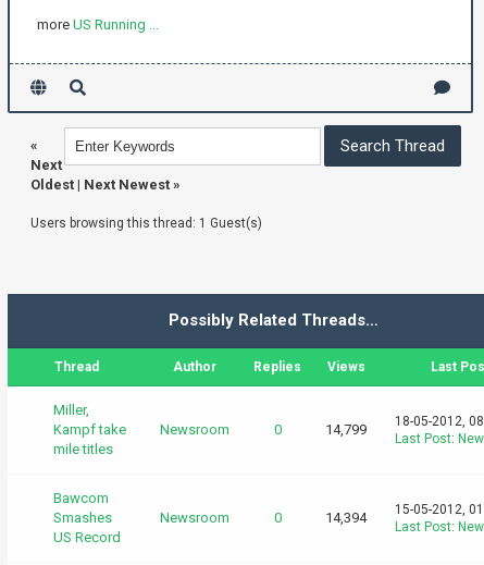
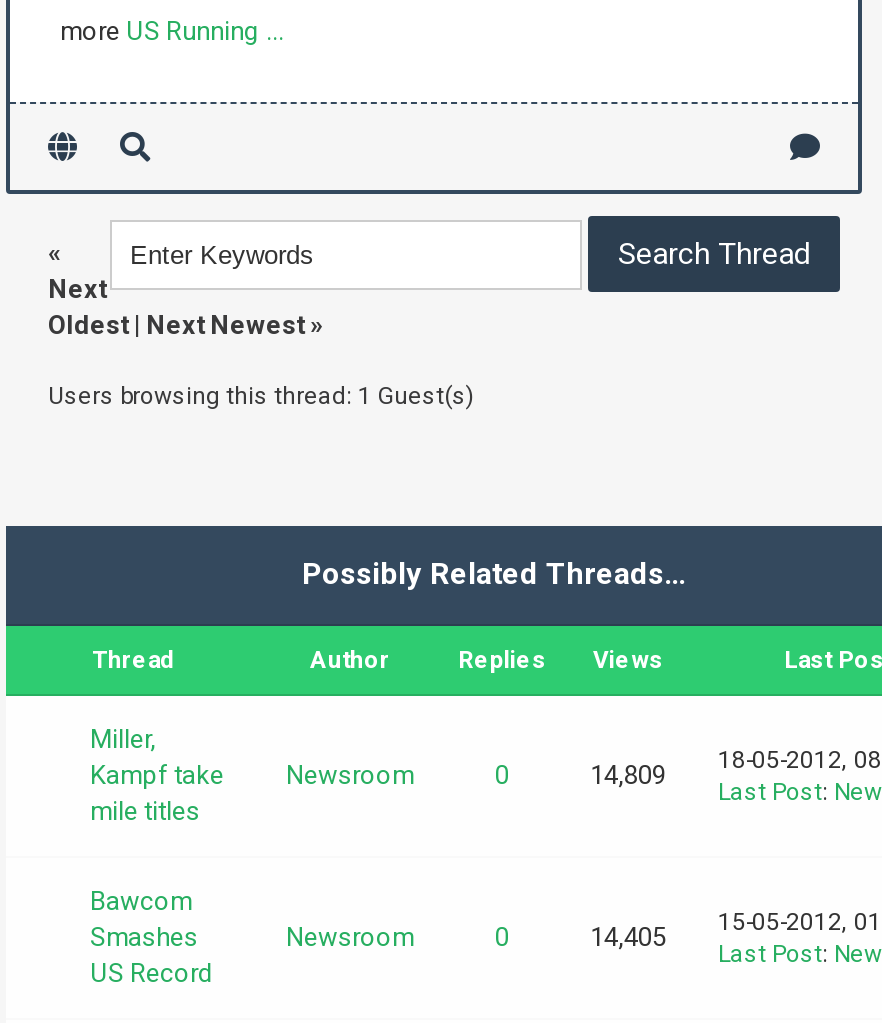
- 14,799
+ 14,809

- 14,394
+ 14,405
